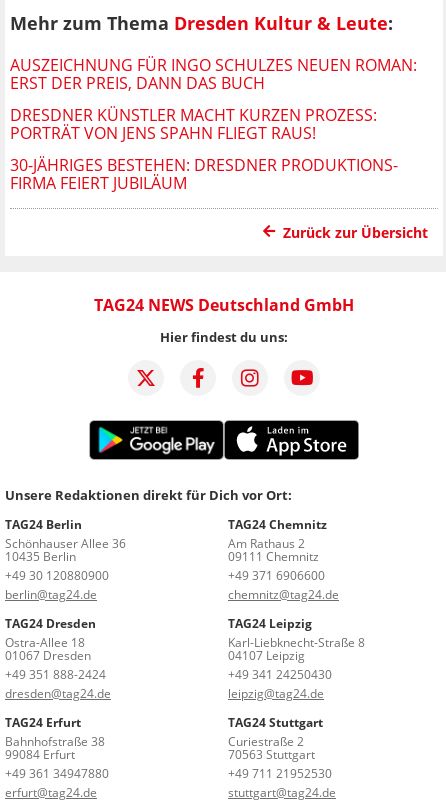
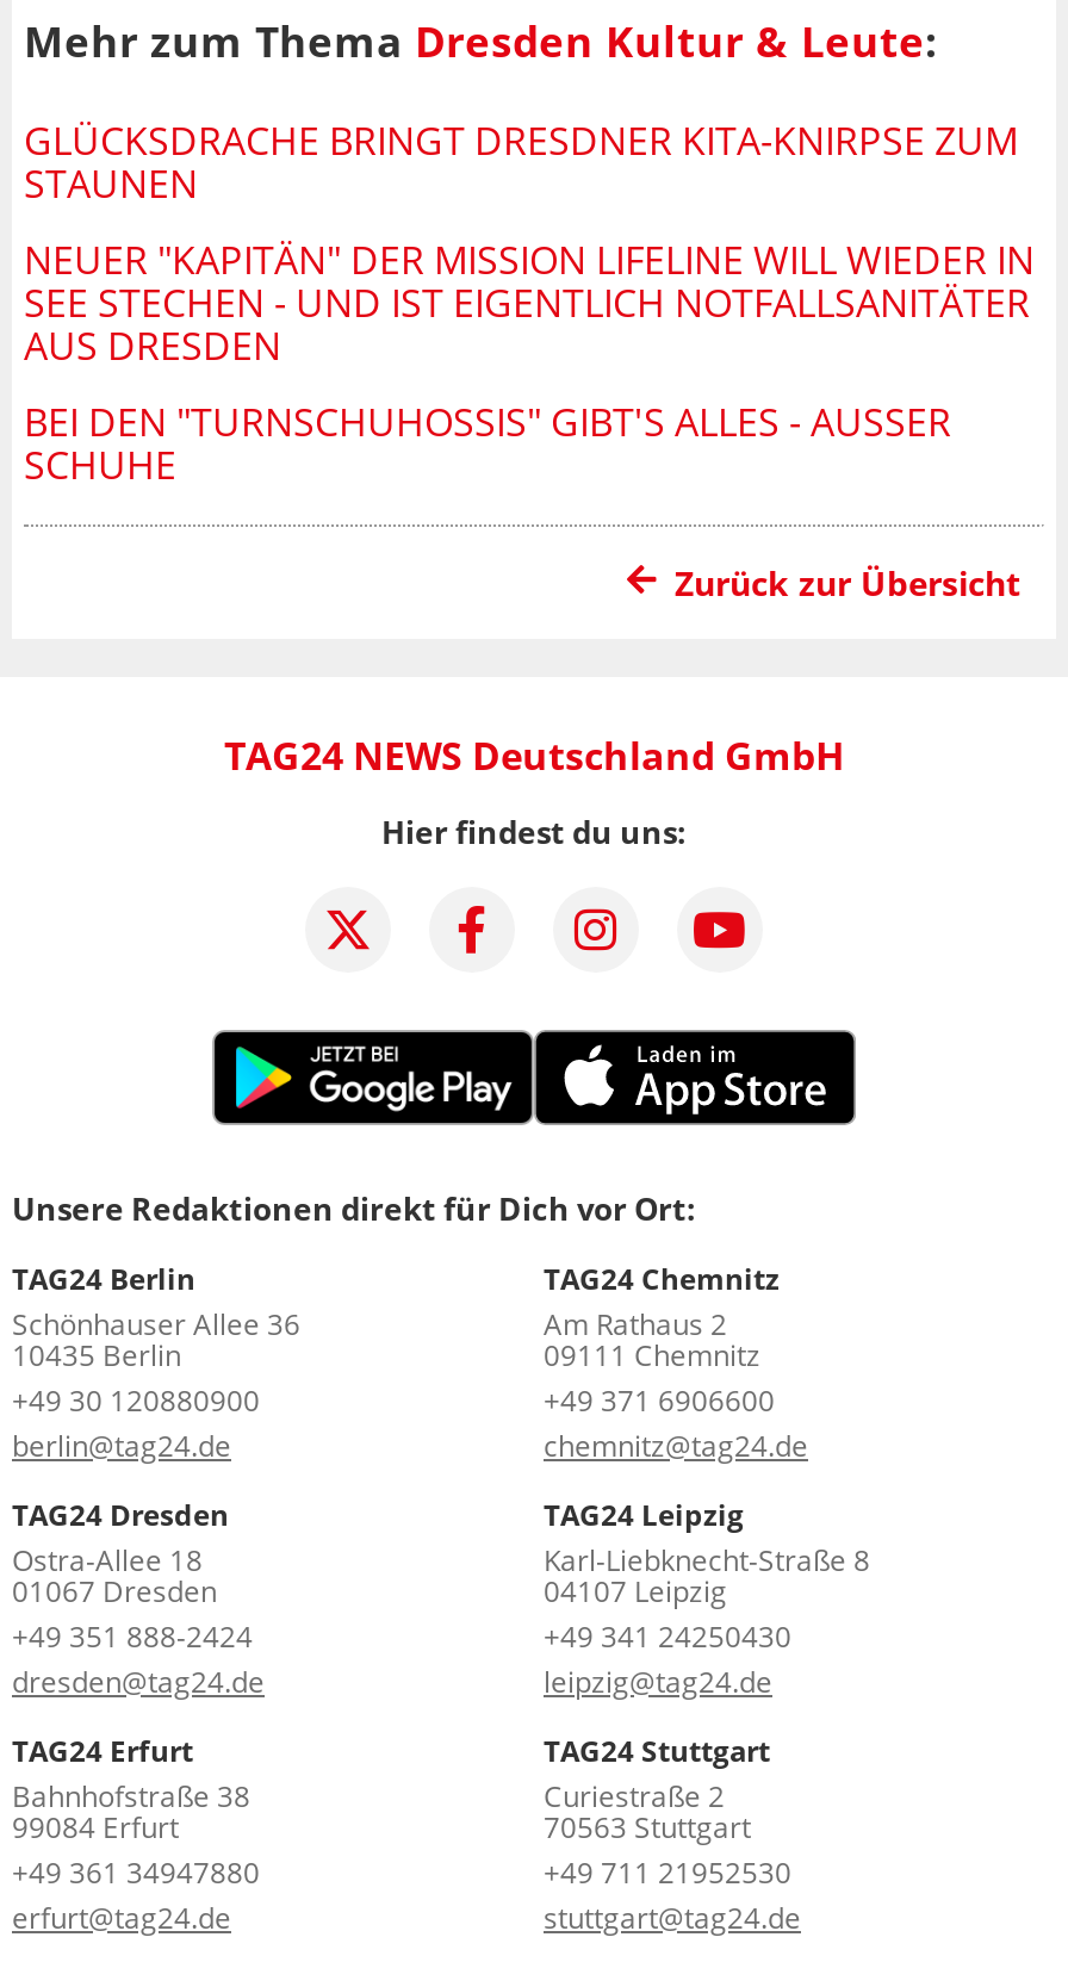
- AUSZEICHNUNG FÜR INGO SCHULZES NEUEN ROMAN:
- ERST DER PREIS, DANN DAS BUCH
+ GLÜCKSDRACHE BRINGT DRESDNER KITA-KNIRPSE ZUM
+ STAUNEN

- DRESDNER KÜNSTLER MACHT KURZEN PROZESS:
- PORTRÄT VON JENS SPAHN FLIEGT RAUS!
+ NEUER "KAPITÄN" DER MISSION LIFELINE WILL WIEDER IN
+ SEE STECHEN - UND IST EIGENTLICH NOTFALLSANITÄTER
+ AUS DRESDEN

- 30-JÄHRIGES BESTEHEN: DRESDNER PRODUKTIONS-
- FIRMA FEIERT JUBILÄUM
+ BEI DEN "TURNSCHUHOSSIS" GIBT'S ALLES - AUSSER S
+ CHUHE
